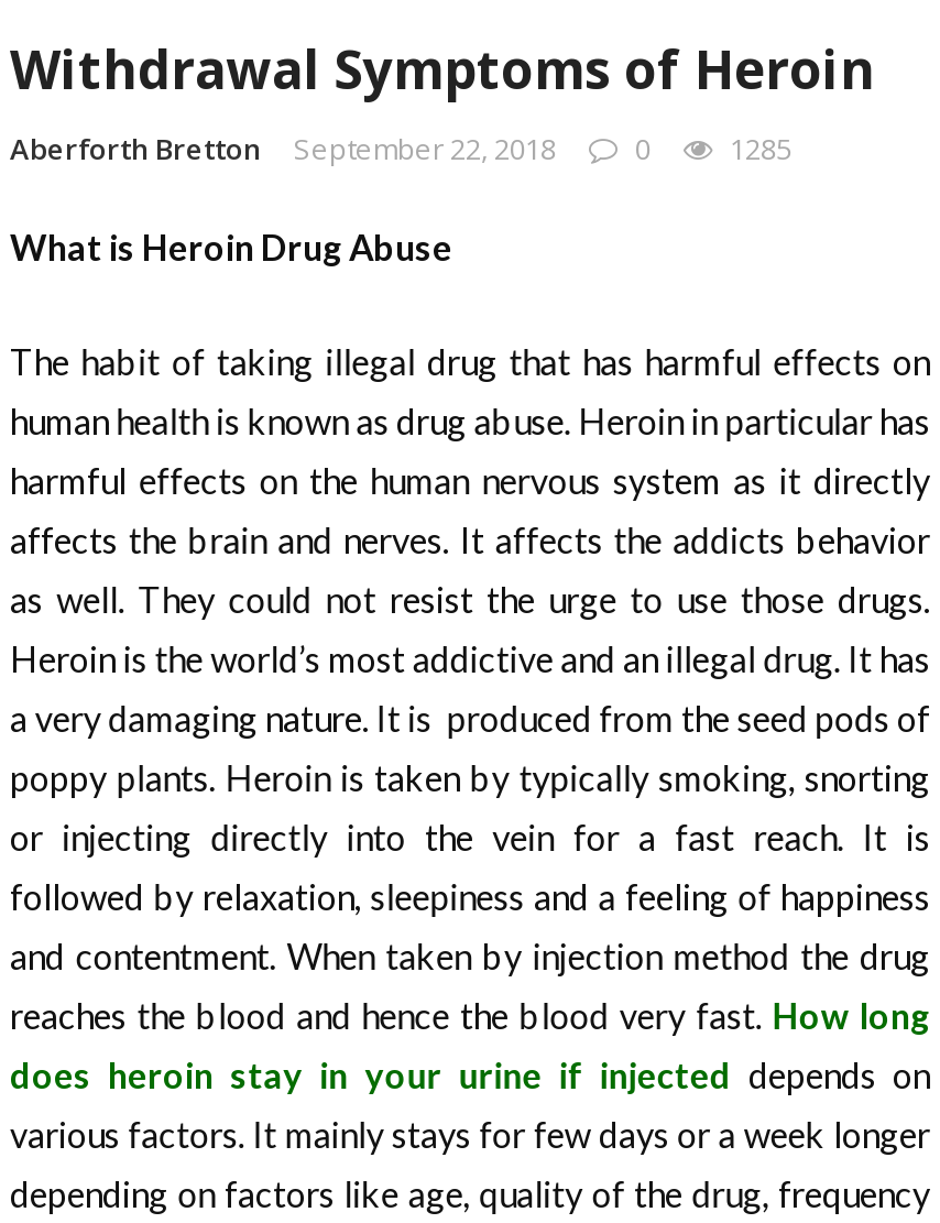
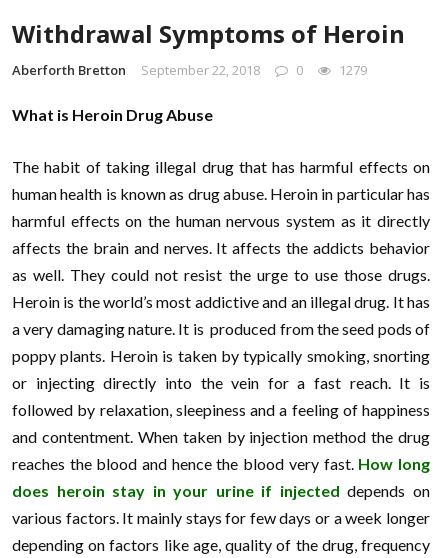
- Aberforth Bretton September 22, 2018 0 1285
+ Aberforth Bretton September 22, 2018 0 1279
